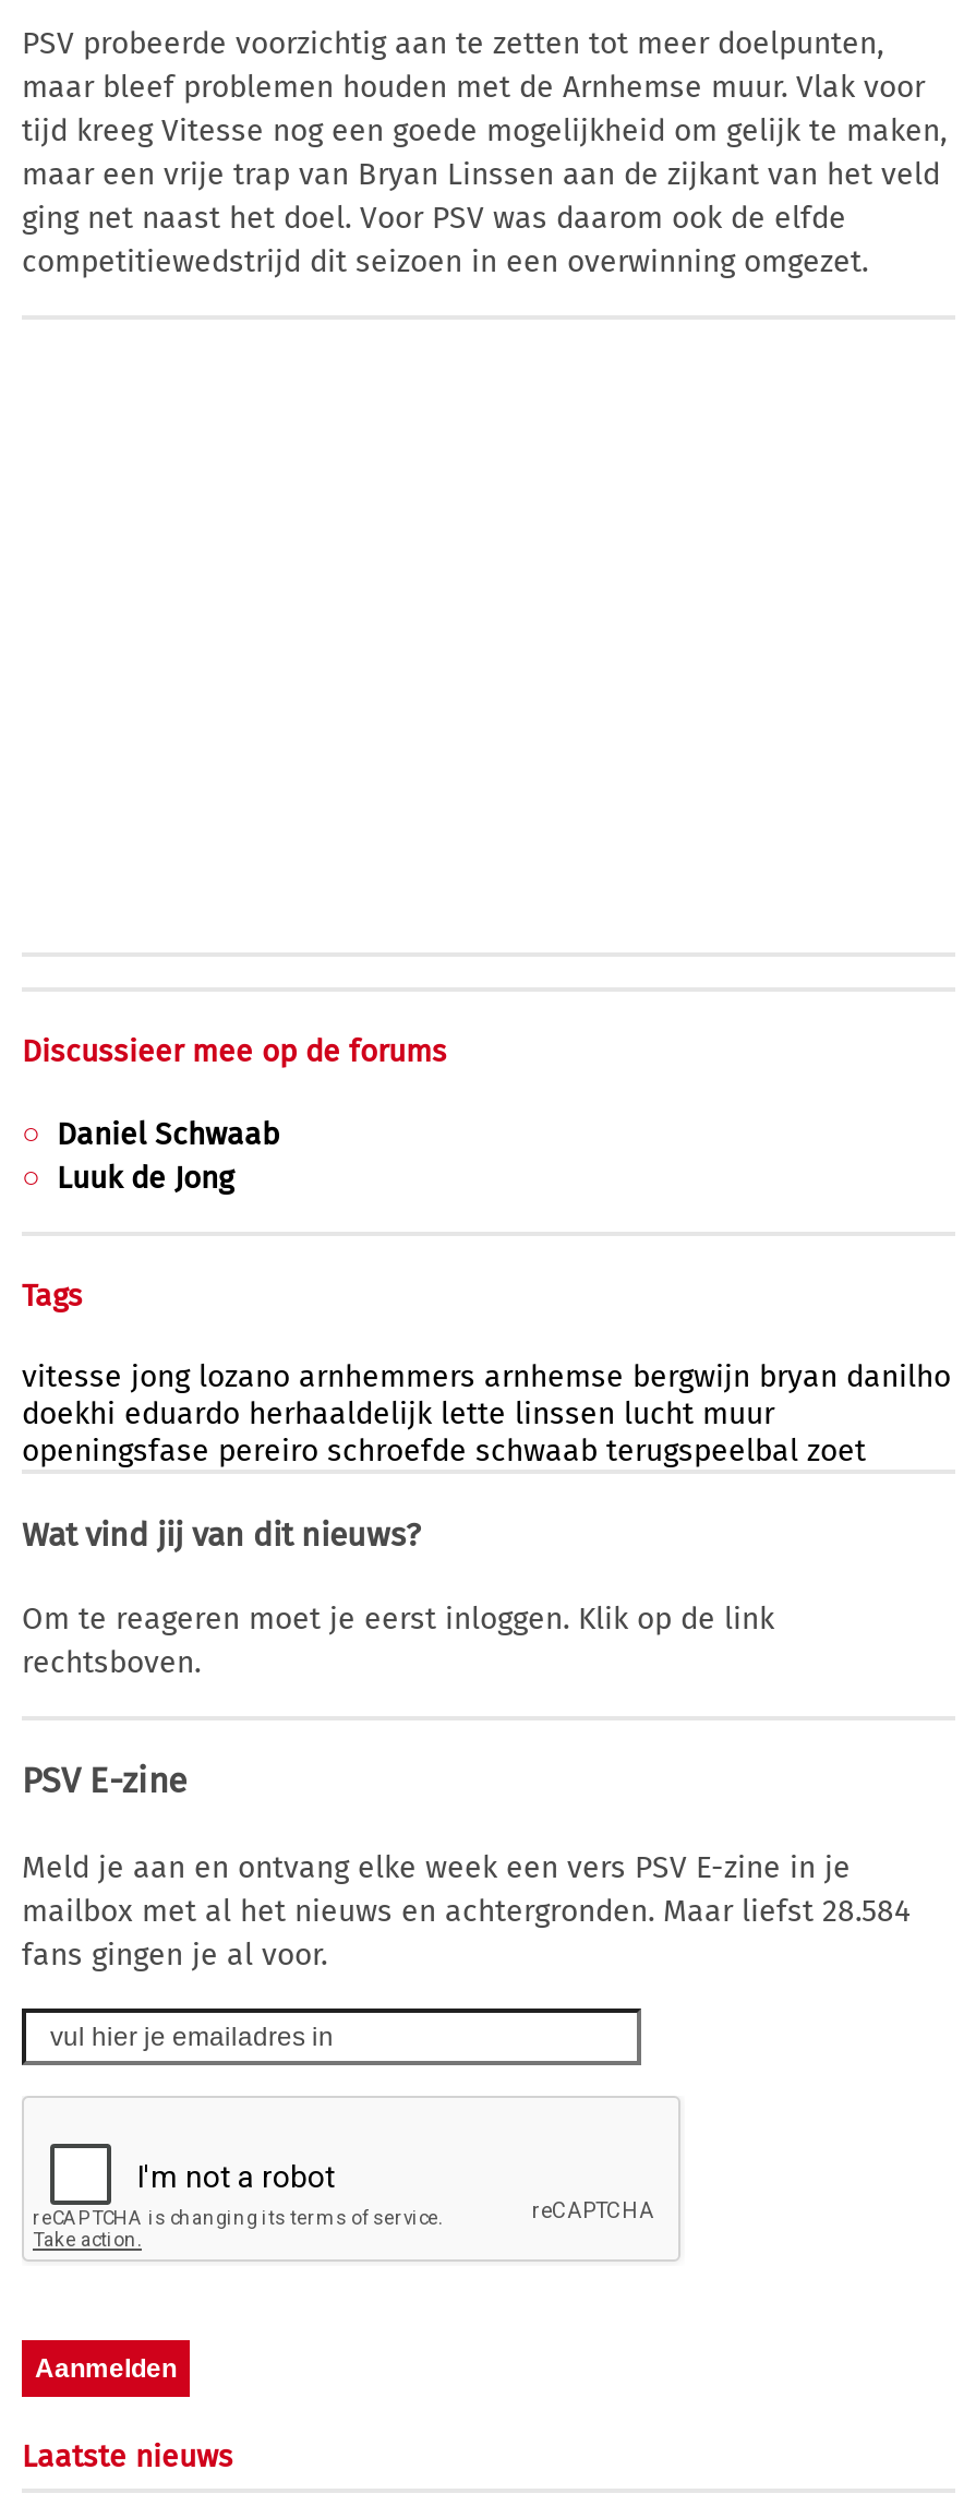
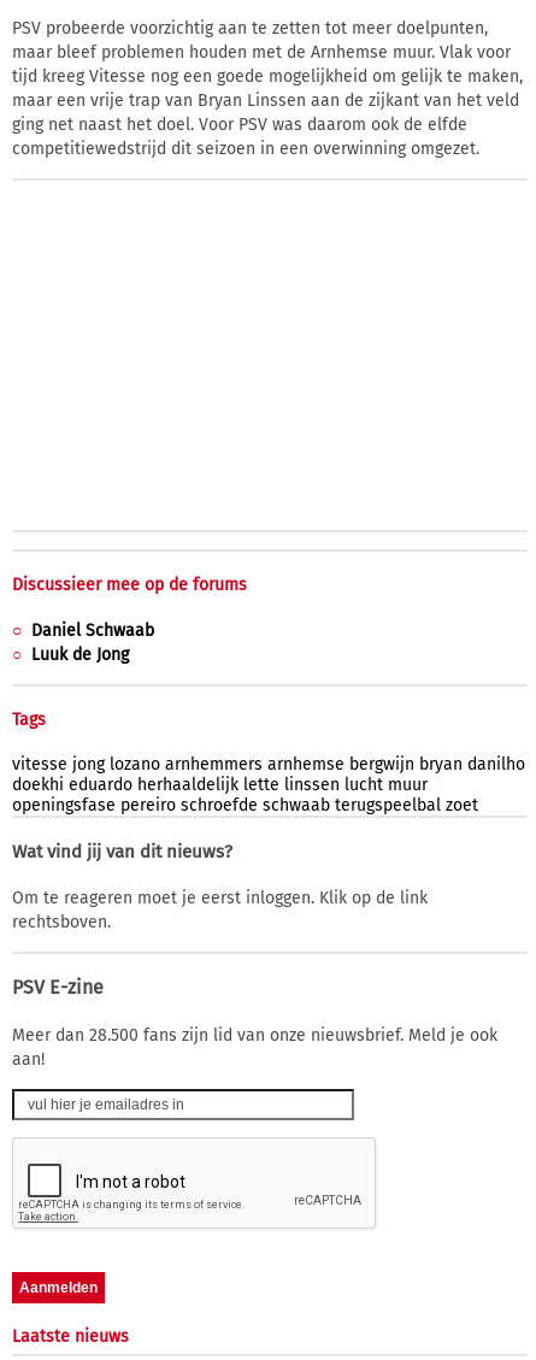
- Meld je aan en ontvang elke week een vers PSV E-zine in je
- mailbox met al het nieuws en achtergronden. Maar liefst 28.584
- fans gingen je al voor.
+ Meer dan 28.500 fans zijn lid van onze nieuwsbrief. Meld je ook
+ aan!
